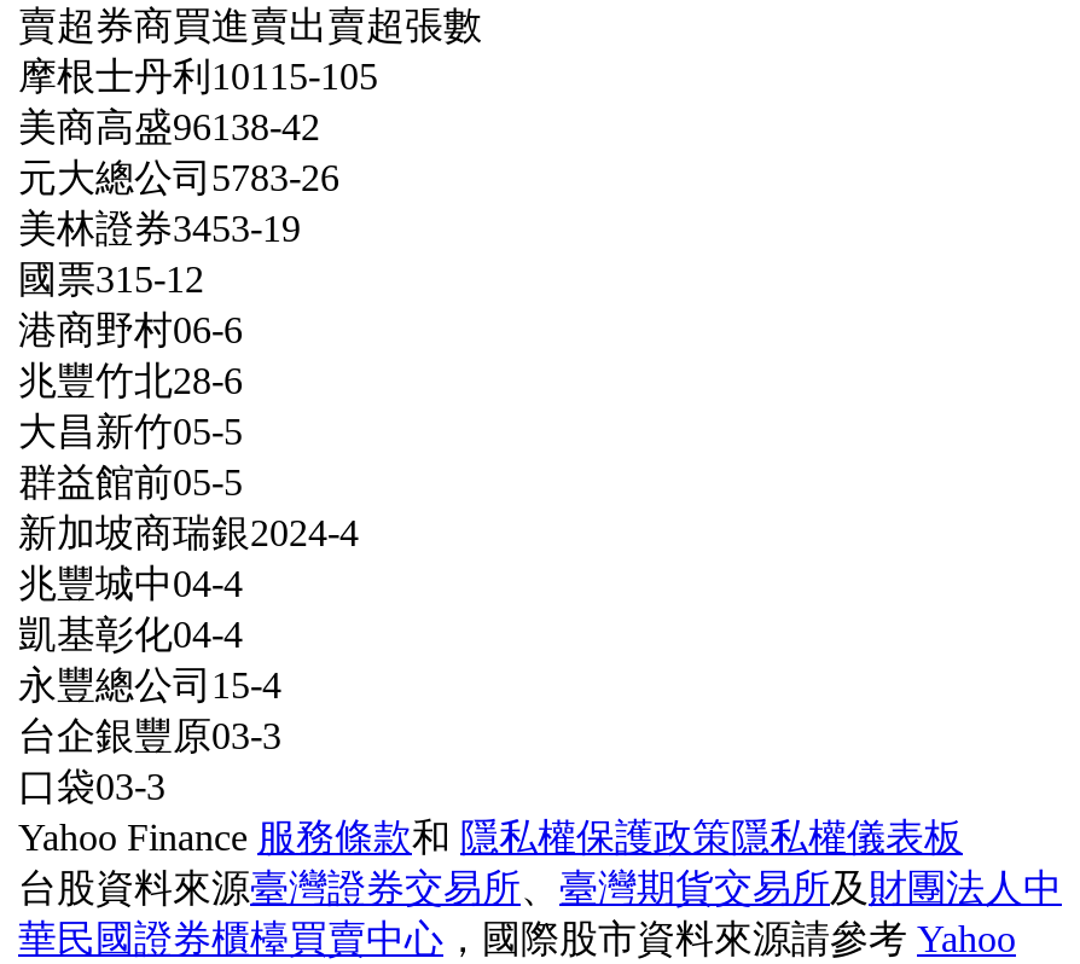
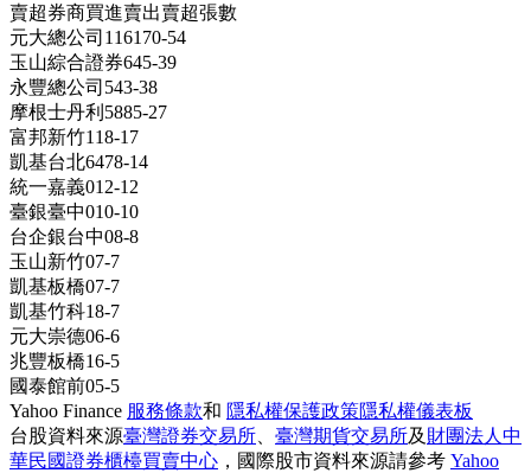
- 摩根士丹利10115-105
- 美商高盛96138-42
- 元大總公司5783-26
- 美林證券3453-19
- 國票315-12
- 港商野村06-6
- 兆豐竹北28-6
- 大昌新竹05-5
- 群益館前05-5
- 新加坡商瑞銀2024-4
- 兆豐城中04-4
- 凱基彰化04-4
- 永豐總公司1 5-4
- 台企銀豐原03-3
- 口袋03-3
+ 元大總公司116170-54
+ 玉山綜合證券645-39
+ 永豐總公司543-38
+ 摩根士丹利5885-27
+ 富邦新竹118-17
+ 凱基台北6478-14
+ 統一嘉義012-12
+ 臺銀臺中010-10
+ 台企銀台中08-8
+ 玉山新竹07-7
+ 凱基板橋07-7
+ 凱基竹科18-7
+ 元大崇德0 6-6
+ 兆豐板橋16-5
+ 國泰館前05-5
